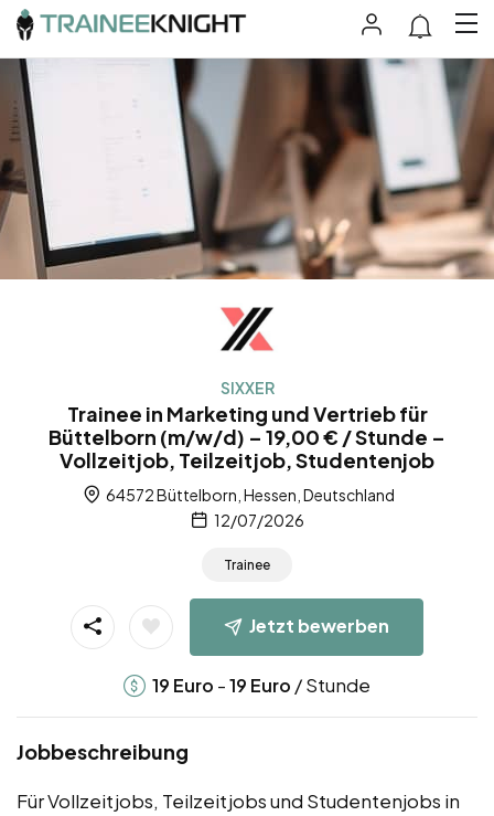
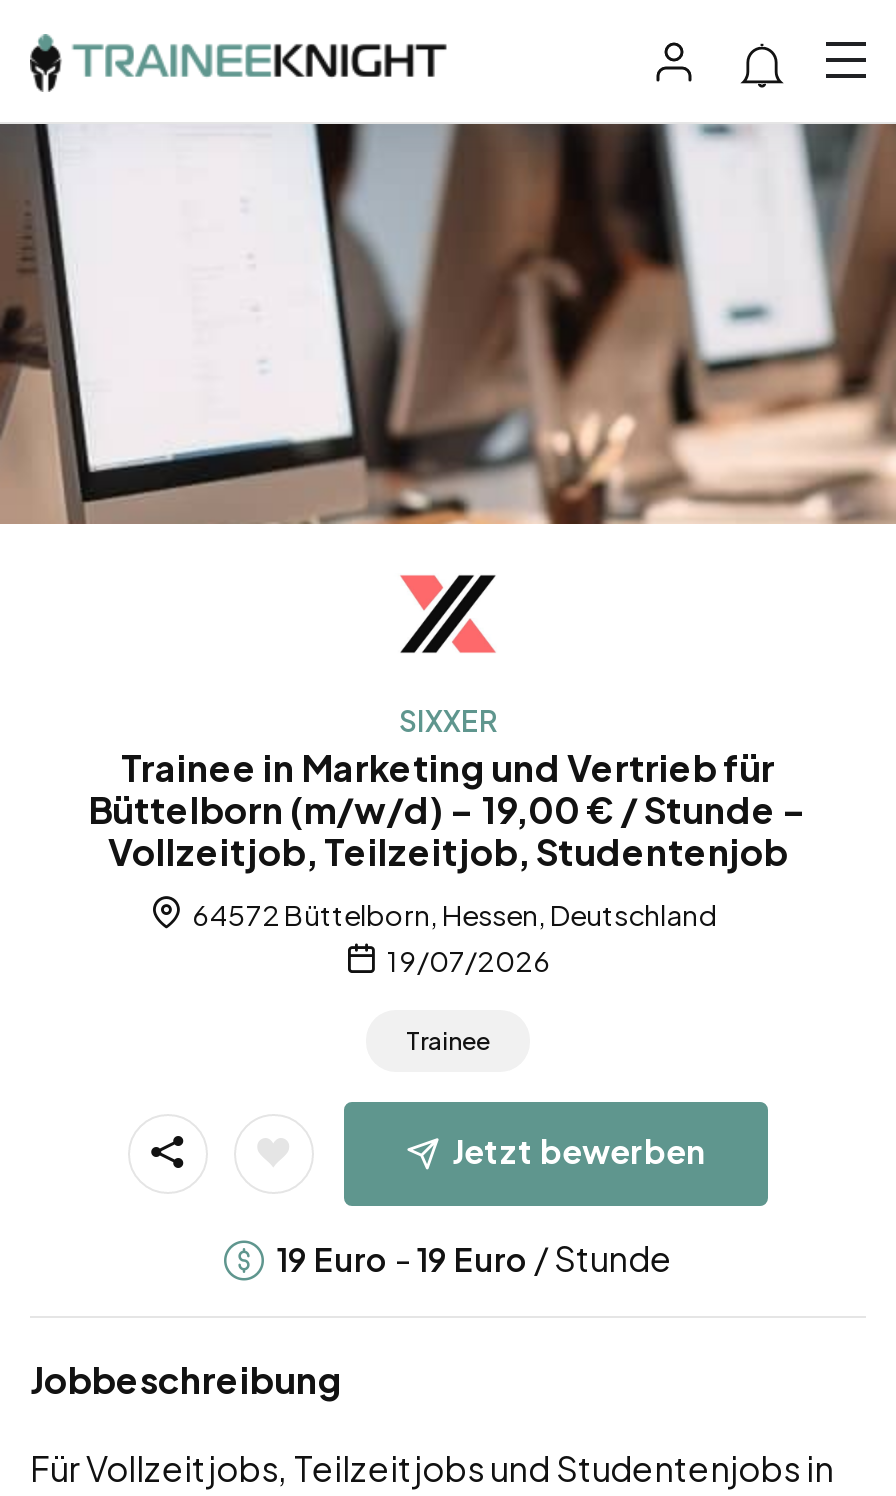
- 12/07/2026
+ 19/07/2026
